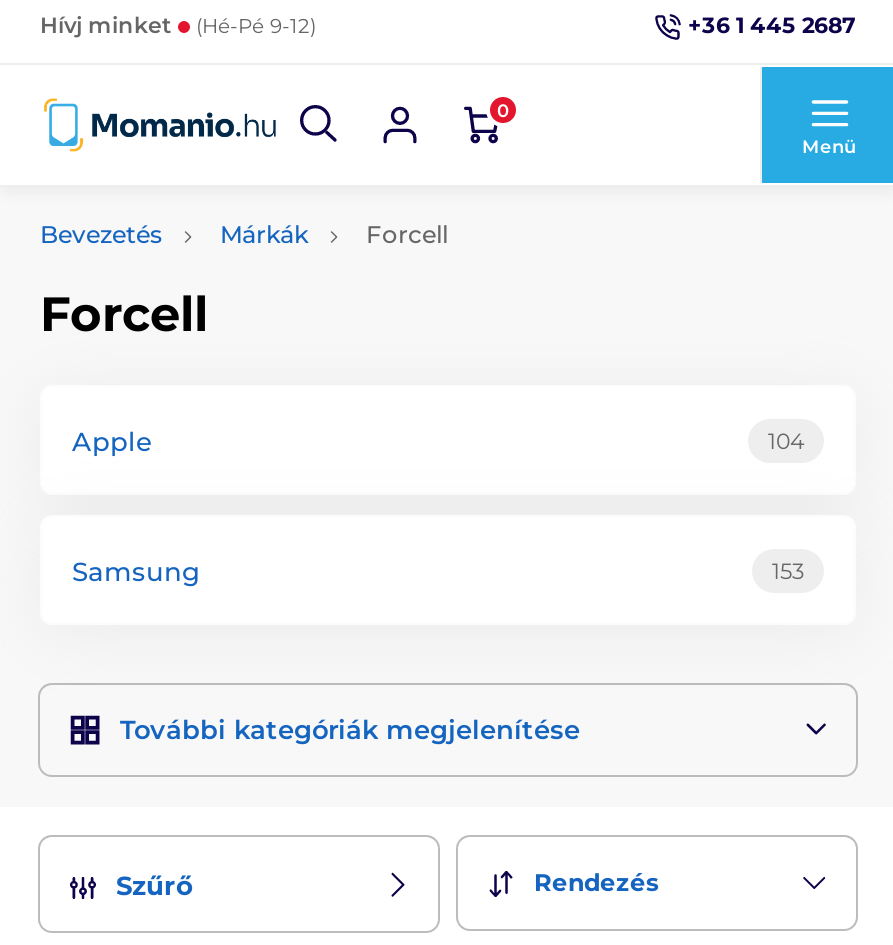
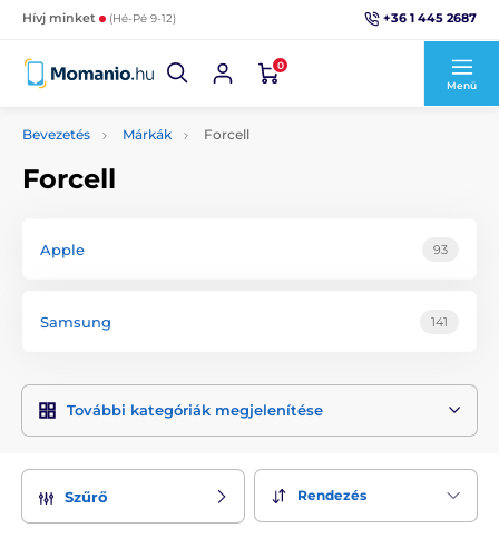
- 104
+ 93

- 153
+ 141
